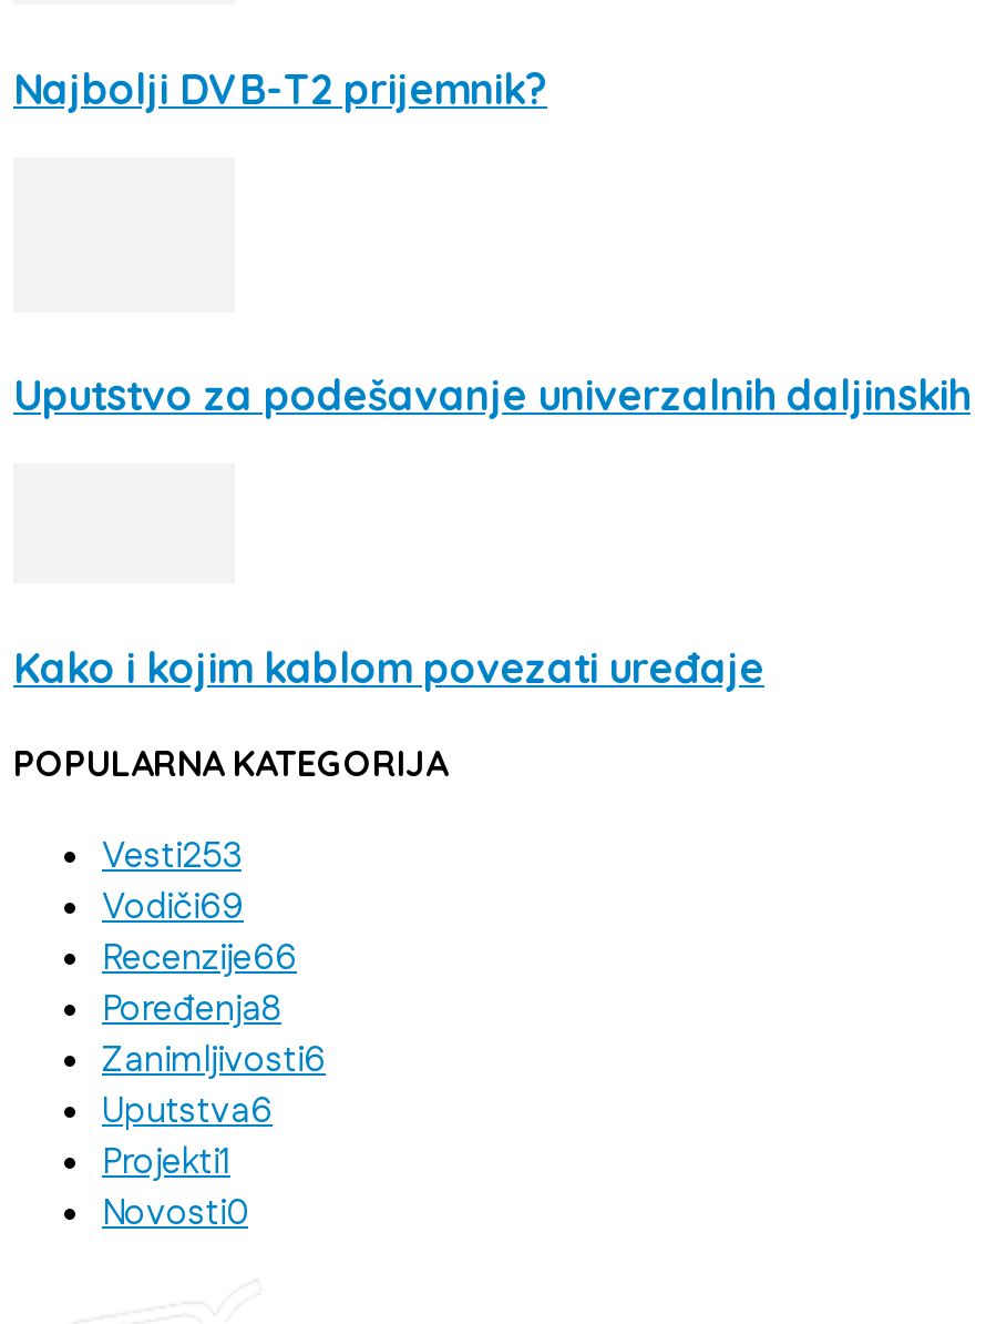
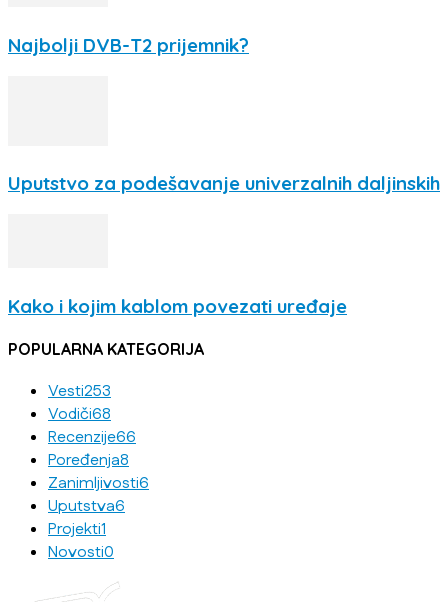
- Vodiči69
+ Vodiči68
